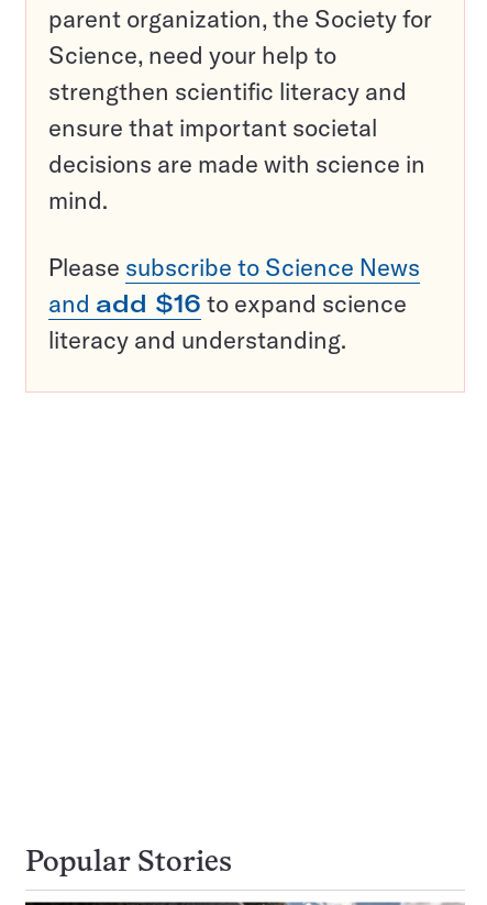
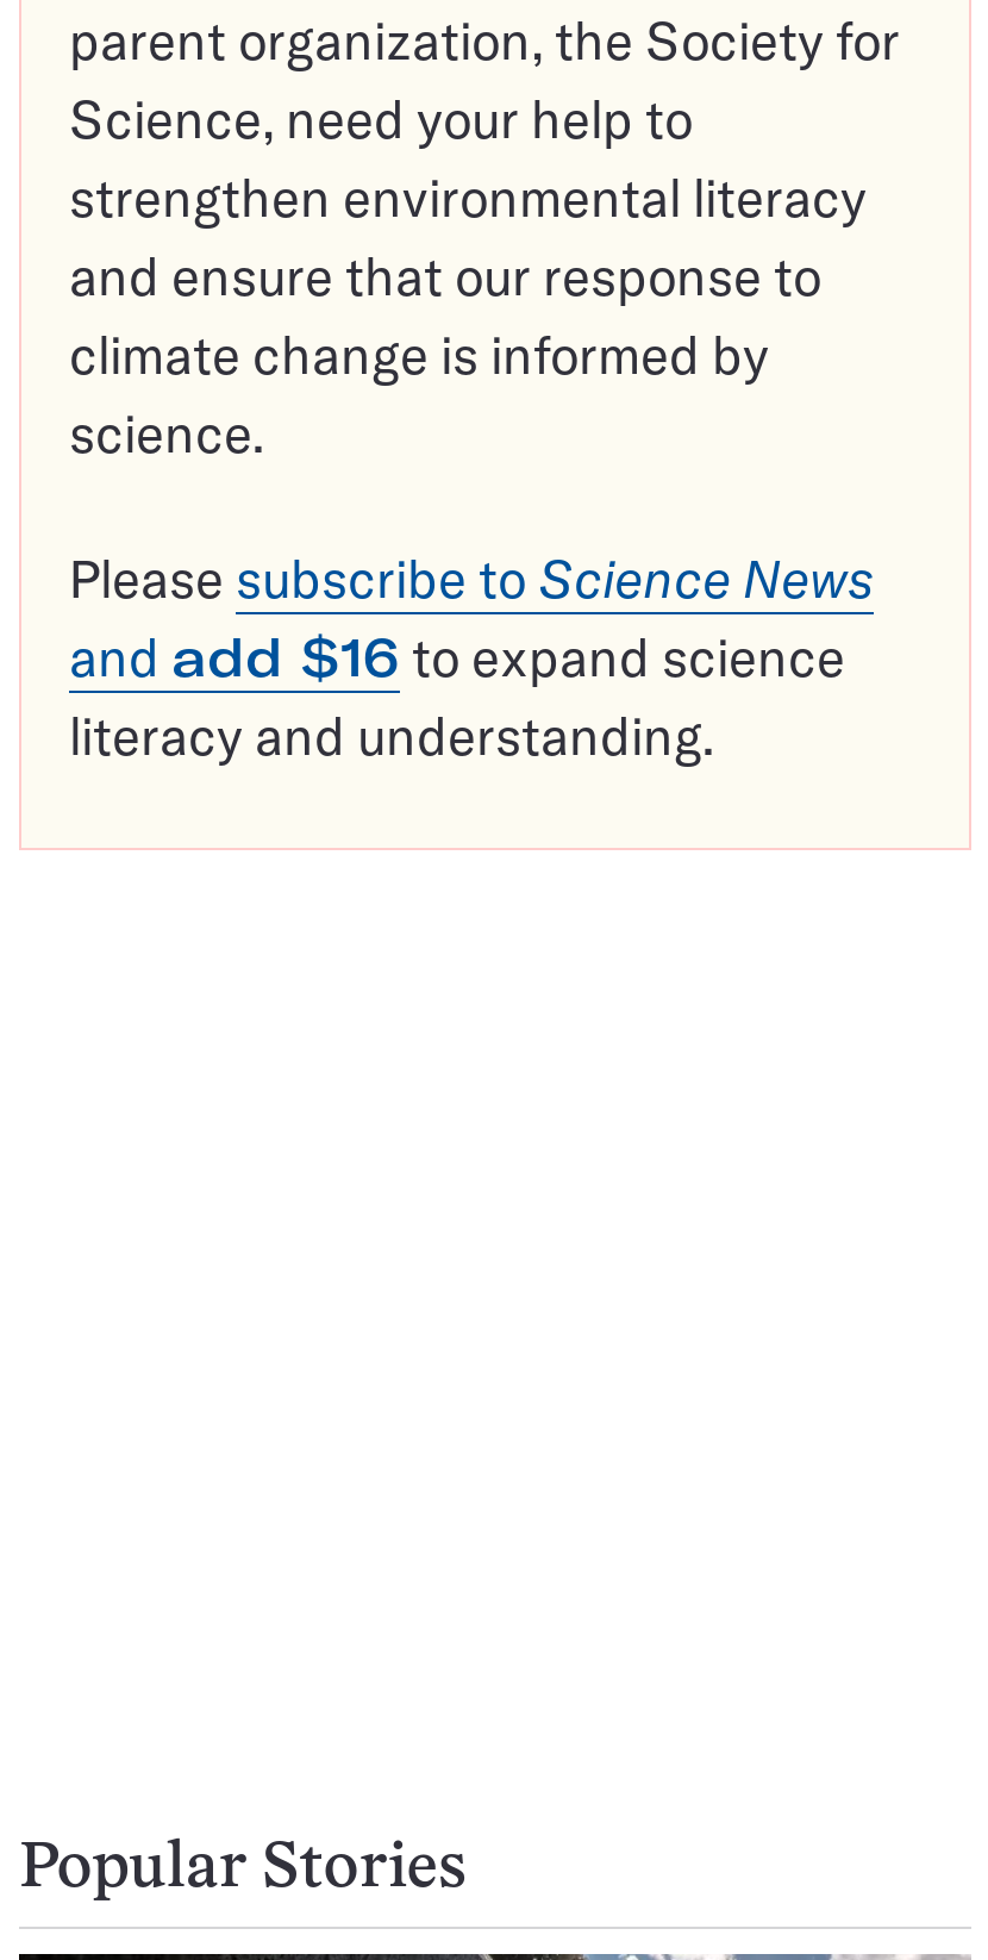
- strengthen scientific literacy and
- ensure that important societal
- decisions are made with science in
- mind.
+ strengthen environmental literacy
+ and ensure that our response to
+ climate change is informed by
+ science.
